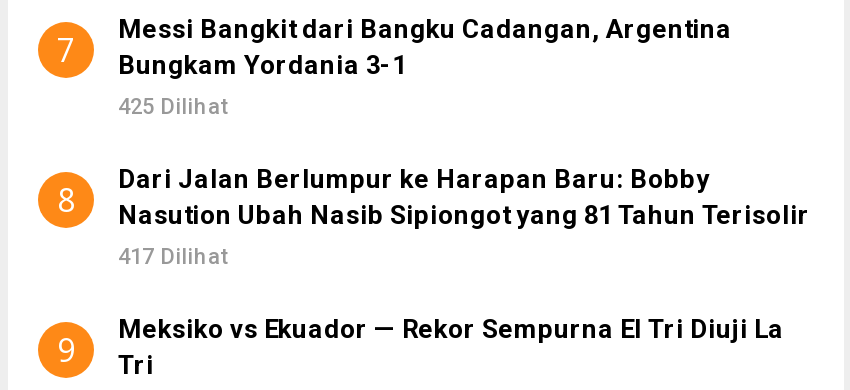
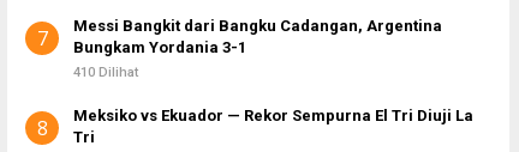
- 425 Dilihat
+ 410 Dilihat

- Dari Jalan Berlumpur ke Harapan Baru: Bobby
- Nasution Ubah Nasib Sipiongot yang 81 Tahun Terisolir
- 417 Dilihat
- 9
